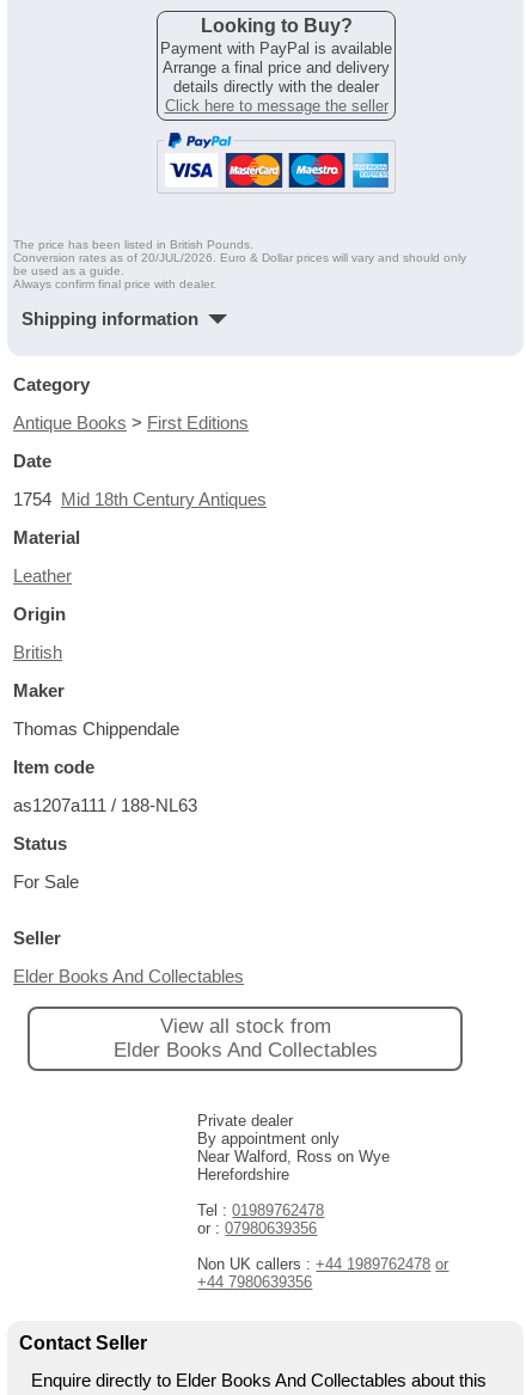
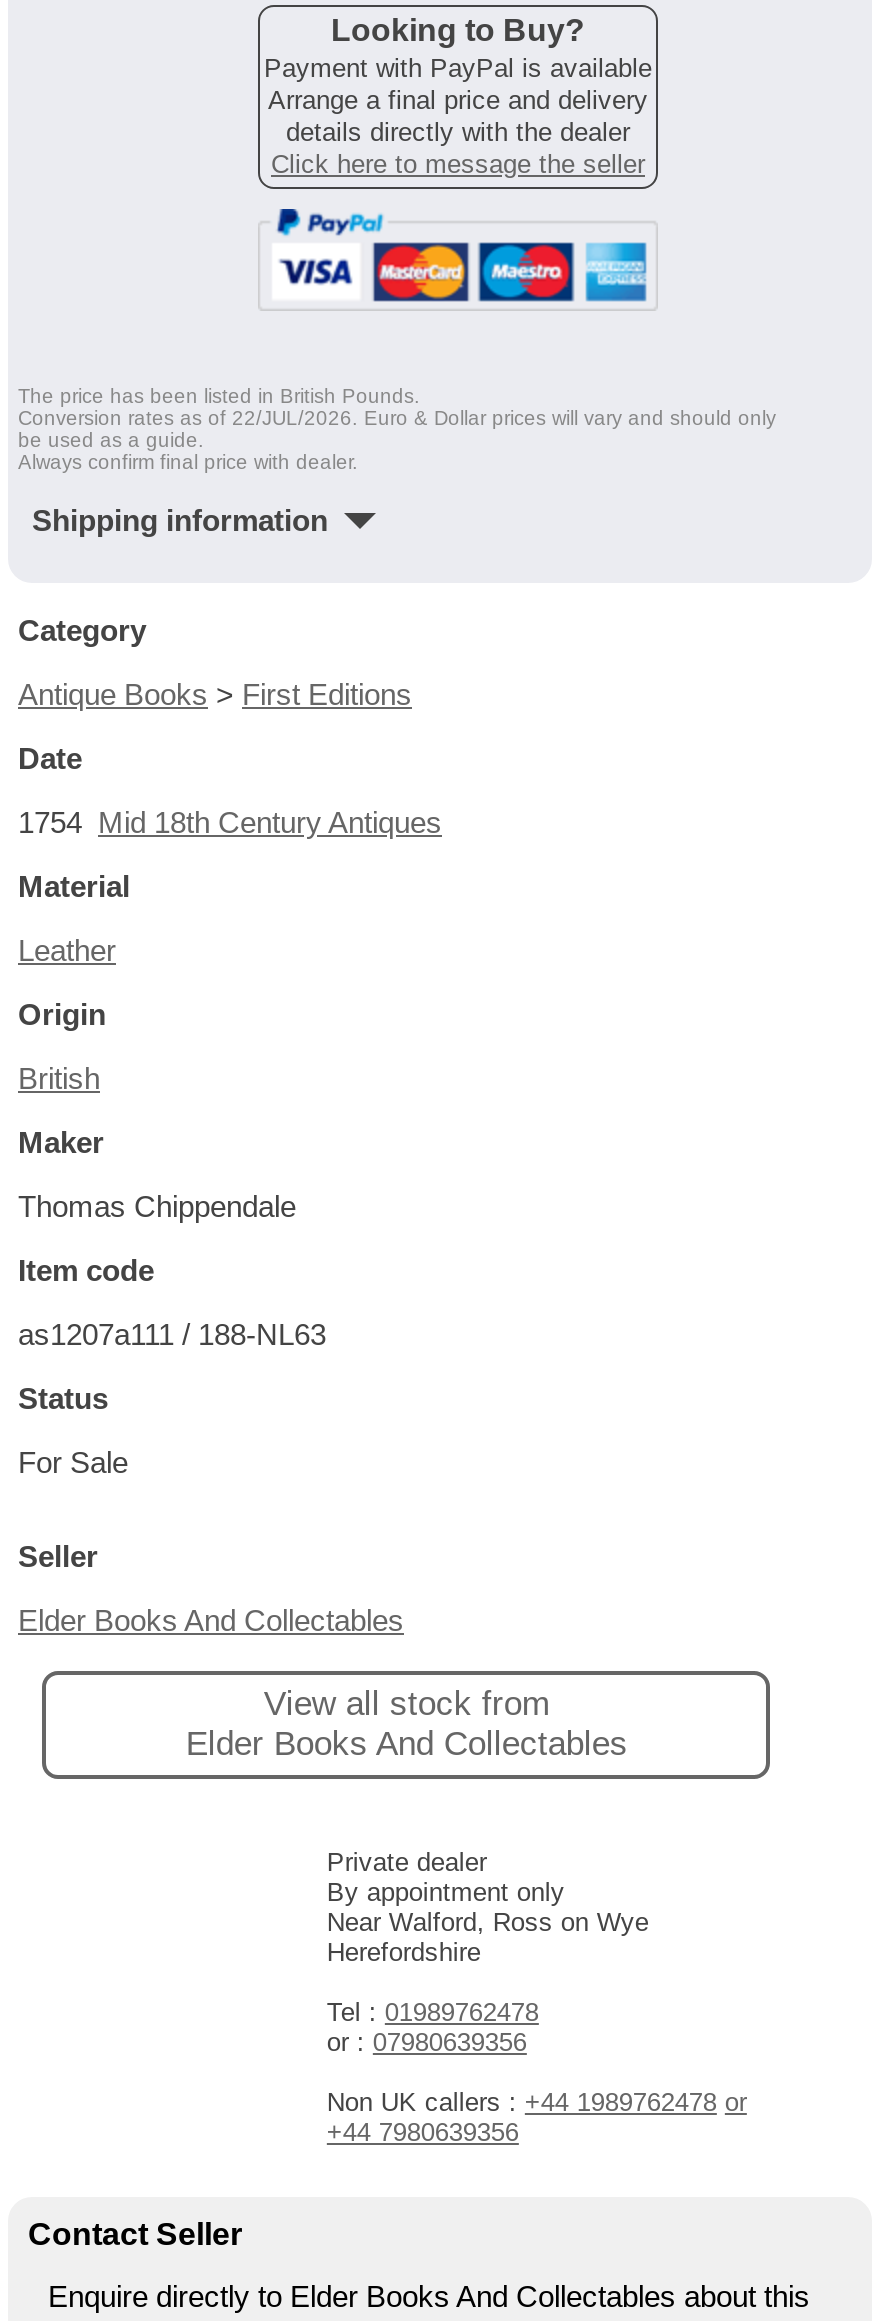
- Conversion rates as of 20/JUL/2026. Euro & Dollar prices will vary and should only
+ Conversion rates as of 22/JUL/2026. Euro & Dollar prices will vary and should only
